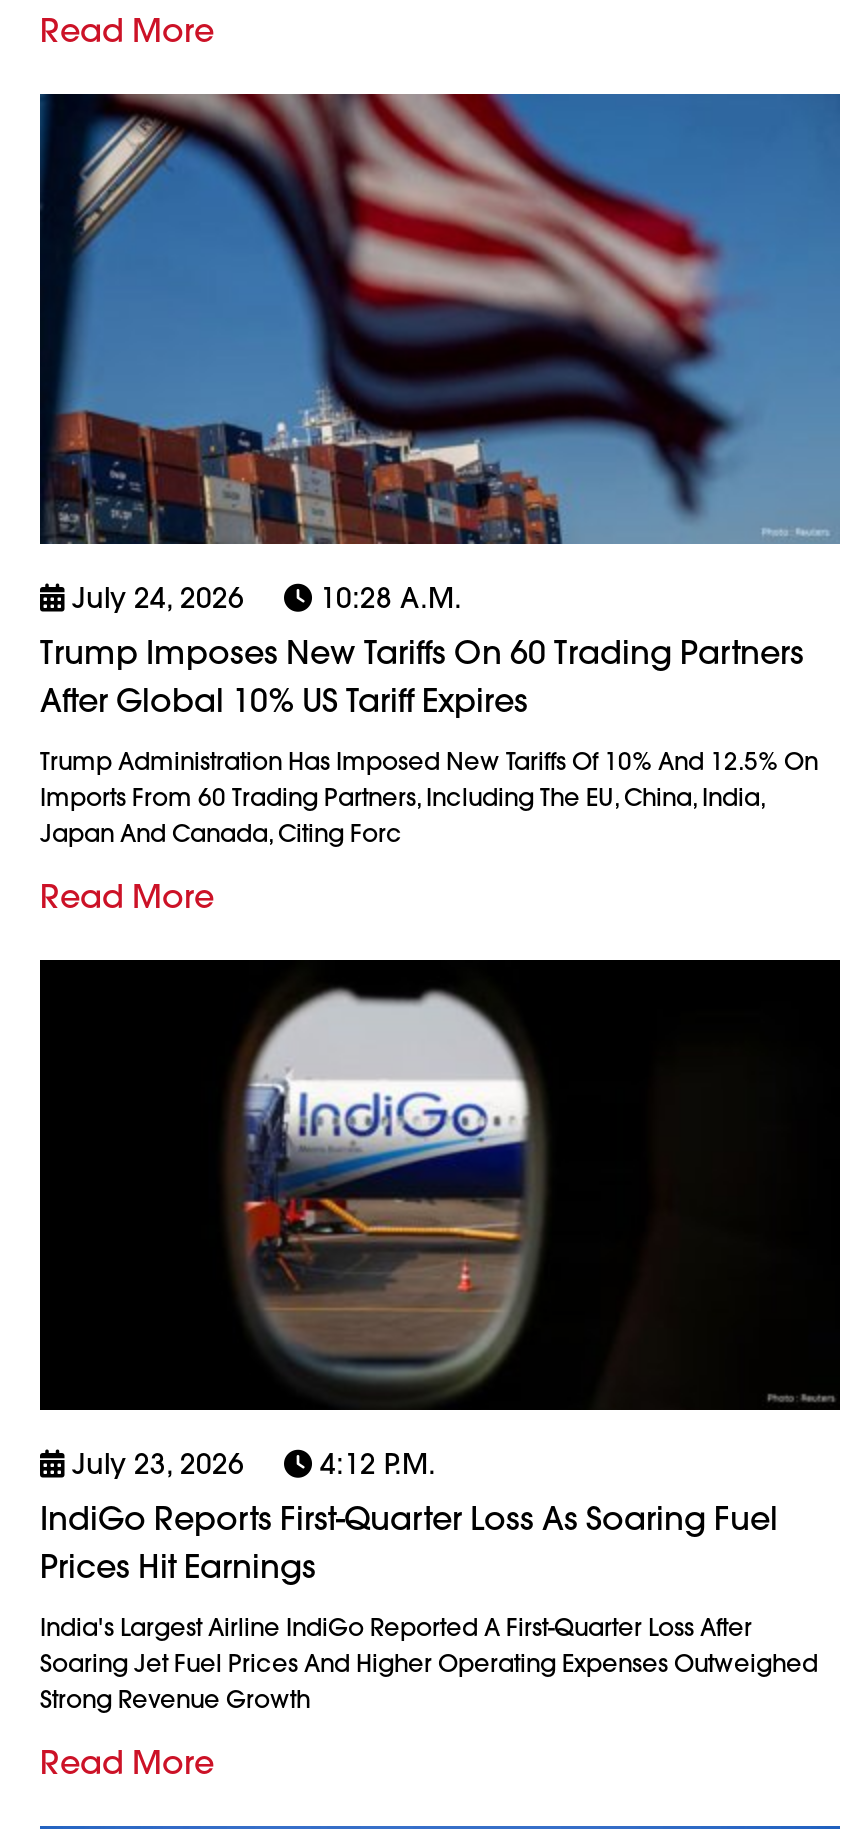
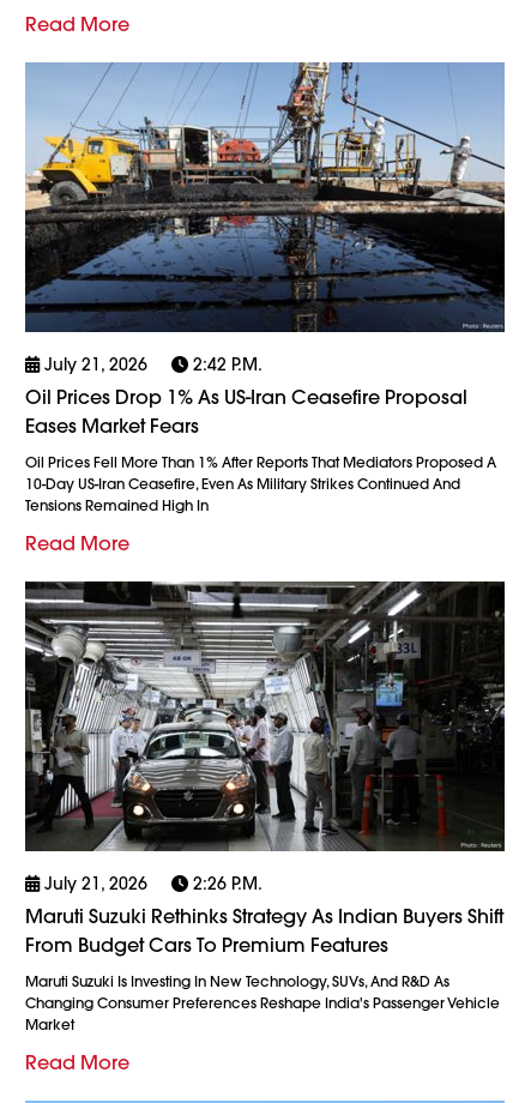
- [image]
- July 24, 2026
- 10:28 A.m.
- Trump Imposes New Tariffs On 60 Trading Partners
- After Global 10% US Tariff Expires
+ [image]
+ July 21, 2026
+ 2:42 P.m.
+ Oil Prices Drop 1% As US-Iran Ceasefire Proposal
+ Eases Market Fears

- Trump Administration Has Imposed New Tariffs Of 10% And 12.5% On
- Imports From 60 Trading Partners, Including The EU, China, India,
- Japan And Canada, Citing Forc
+ Oil Prices Fell More Than 1% After Reports That Mediators Proposed A
+ 10-Day US-Iran Ceasefire, Even As Military Strikes Continued And
+ Tensions Remained High In

- [image]
- July 23, 2026
- 4:12 P.m.
- IndiGo Reports First-Quarter Loss As Soaring Fuel
- Prices Hit Earnings
+ [image]
+ July 21, 2026
+ 2:26 P.m.
+ Maruti Suzuki Rethinks Strategy As Indian Buyers Shift
+ From Budget Cars To Premium Features

- India's Largest Airline IndiGo Reported A First-Quarter Loss After
- Soaring Jet Fuel Prices And Higher Operating Expenses Outweighed
- Strong Revenue Growth
+ Maruti Suzuki Is Investing In New Technology, SUVs, And R&D As
+ Changing Consumer Preferences Reshape India's Passenger Vehicle
+ Market
